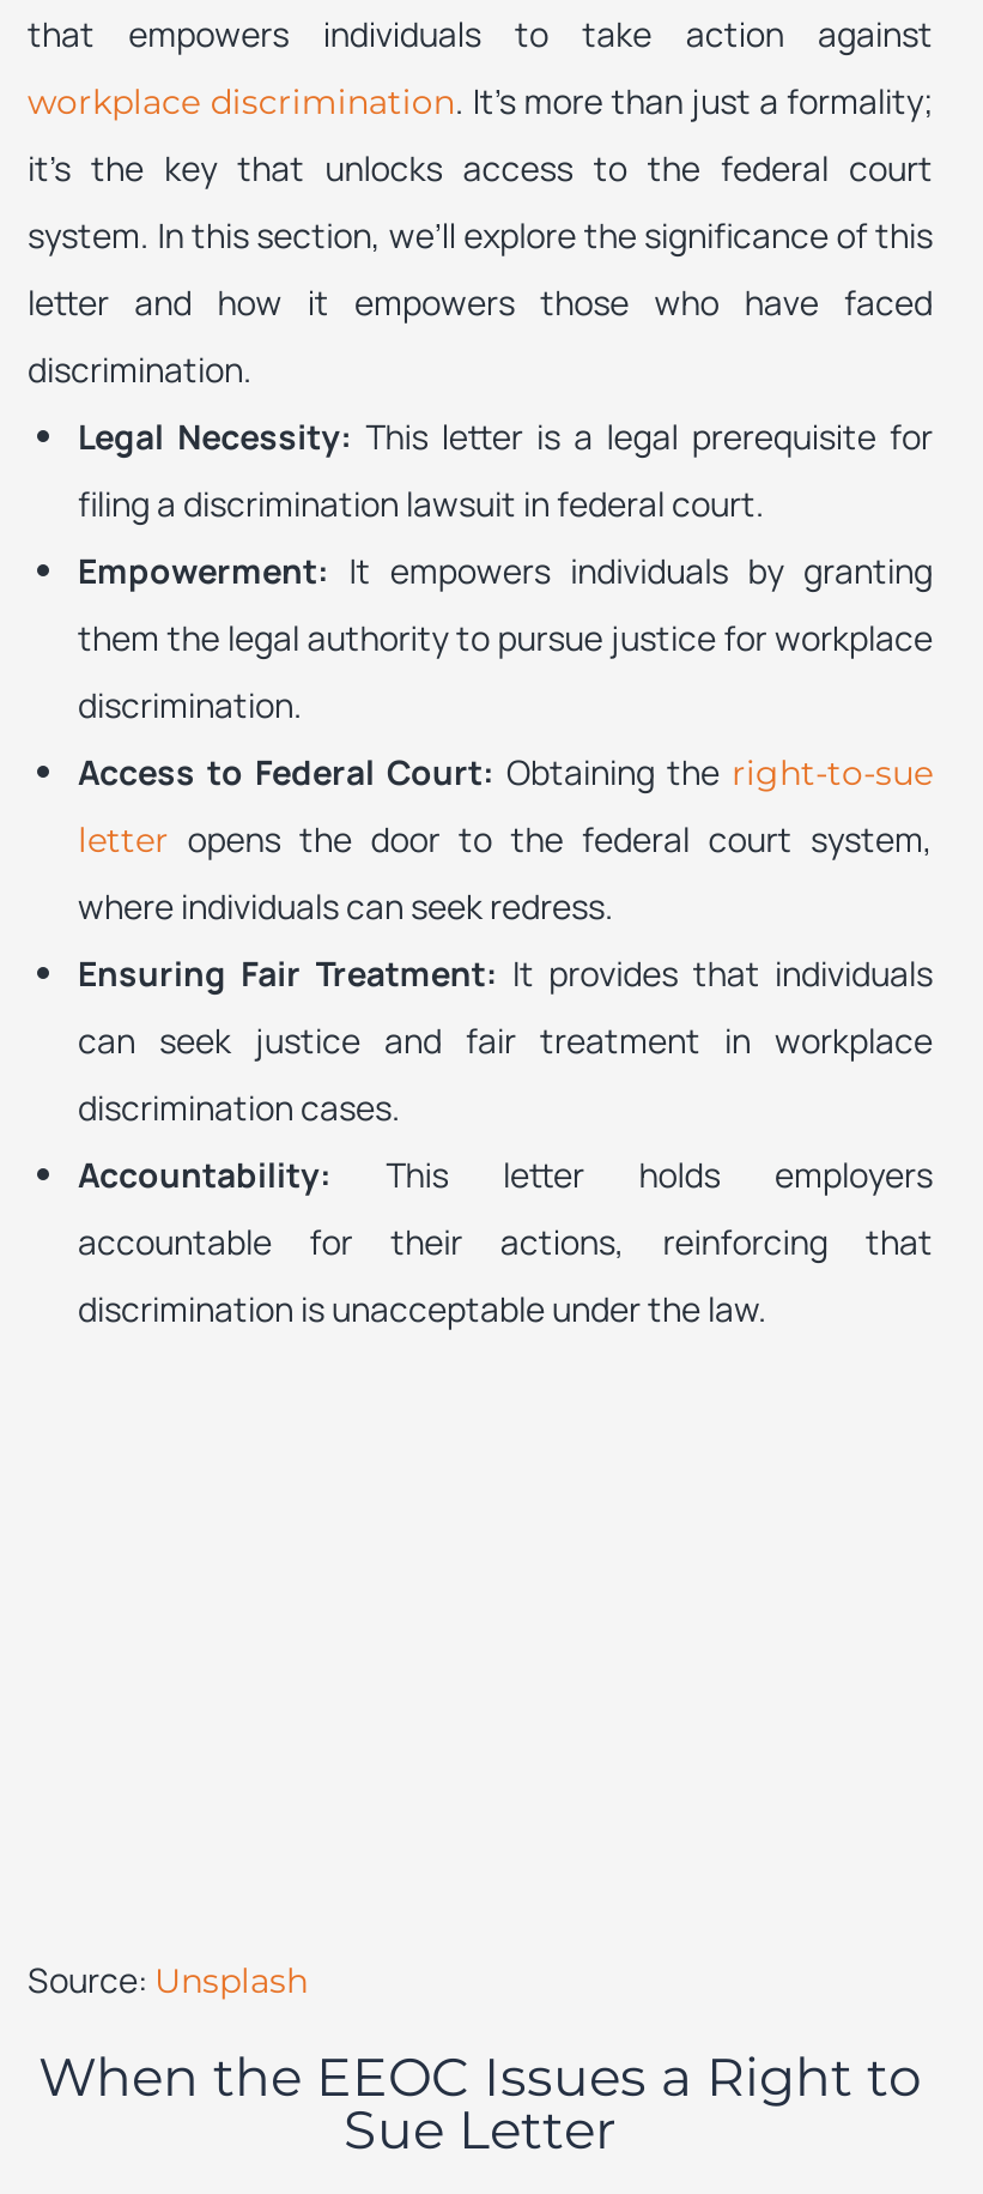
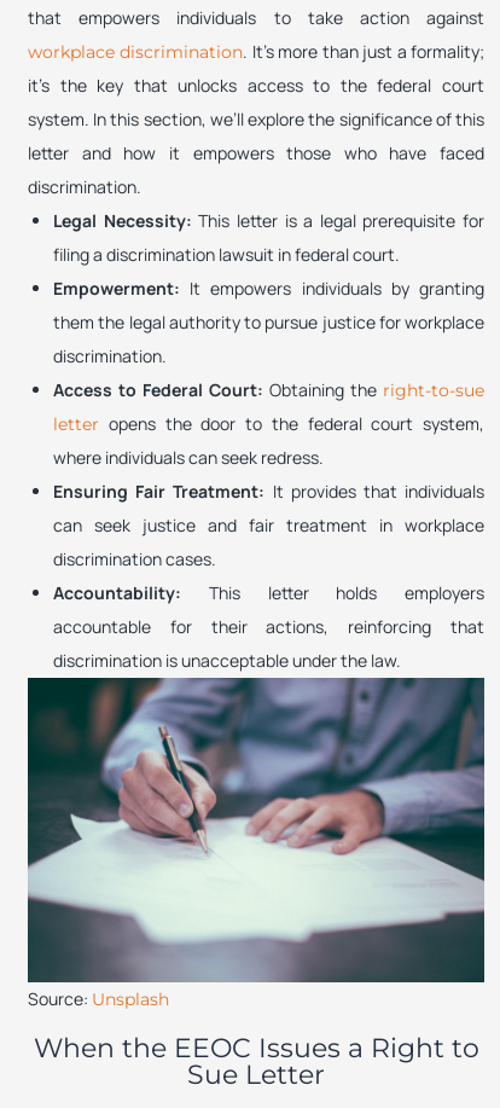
+ [image]
